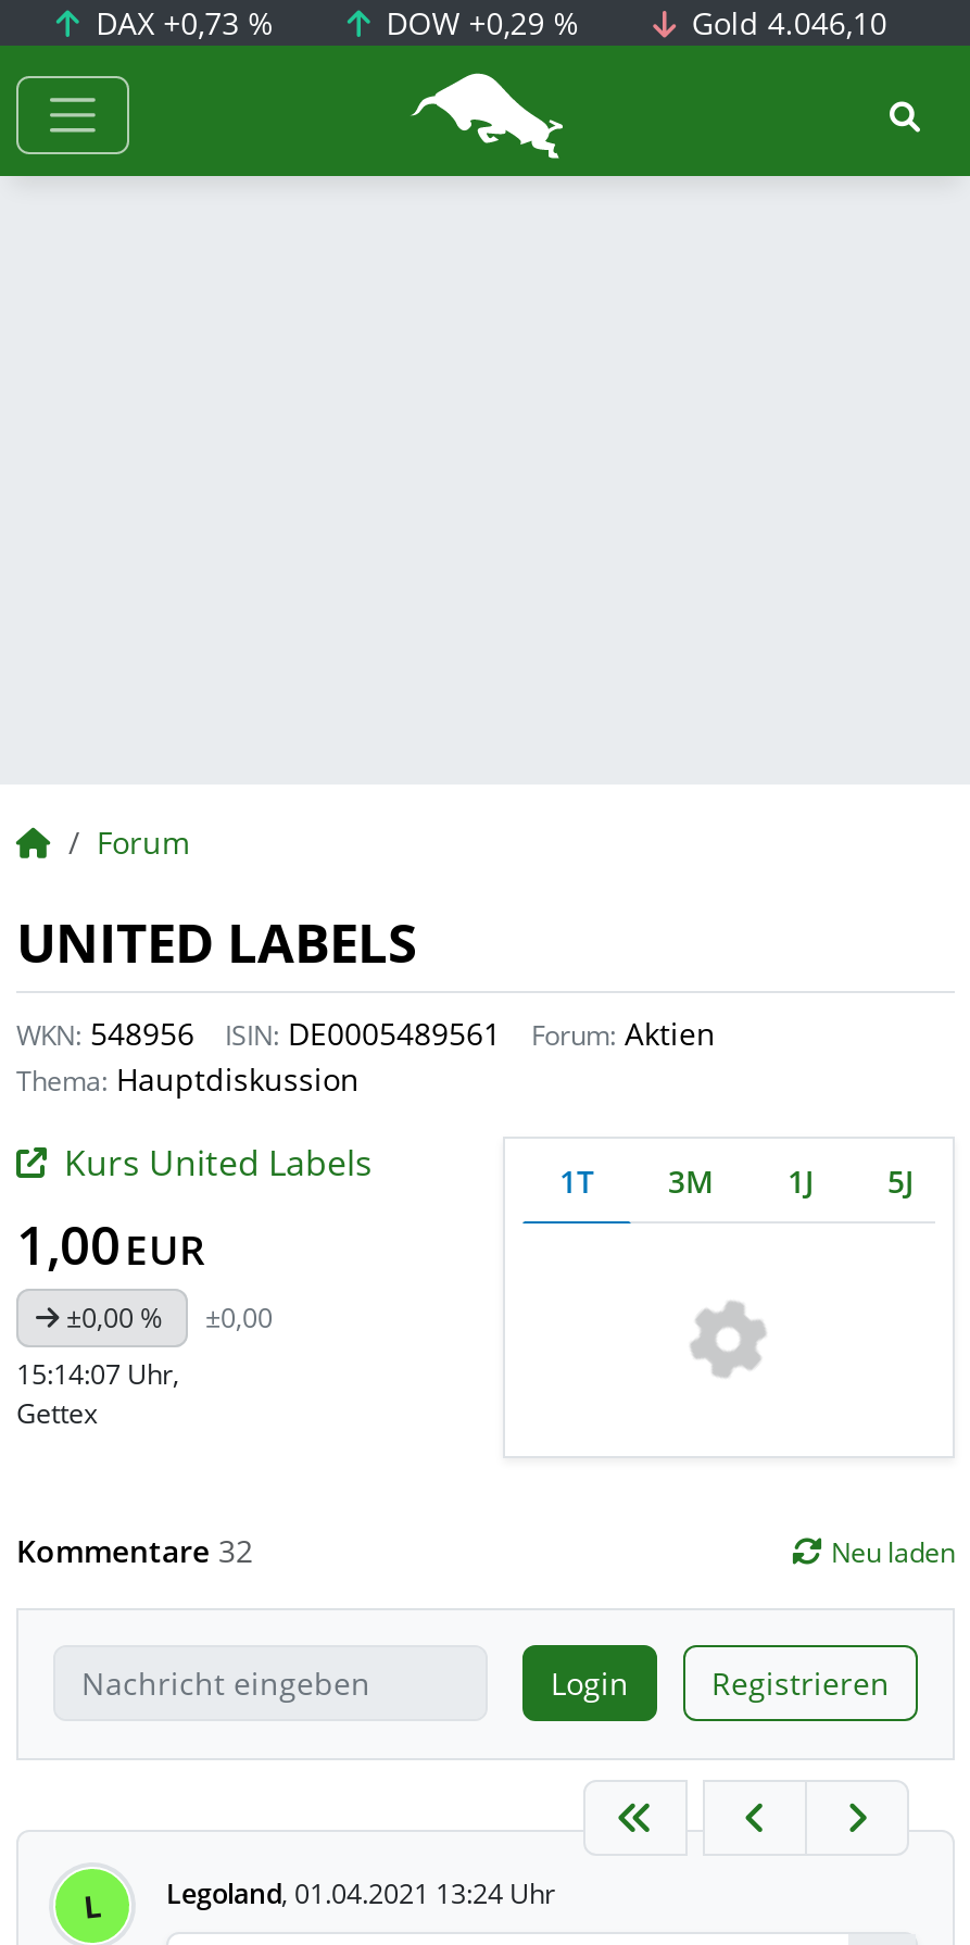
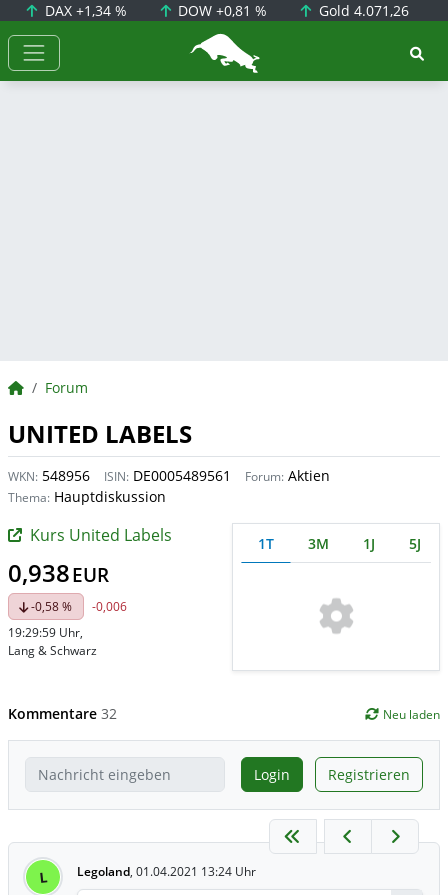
- DAX +0,73 %
+ DAX +1,34 %

- DOW +0,29 %
+ DOW +0,81 %

- Gold 4.046,10
+ Gold 4.071,26

- 1,00 EUR
- ±0,00 %
- ±0,00
+ 0,938 EUR
+ -0,58 %
+ -0,006

- 15:14:07 Uhr,
- Gettex
+ 19:29:59 Uhr,
+ Lang & Schwarz
